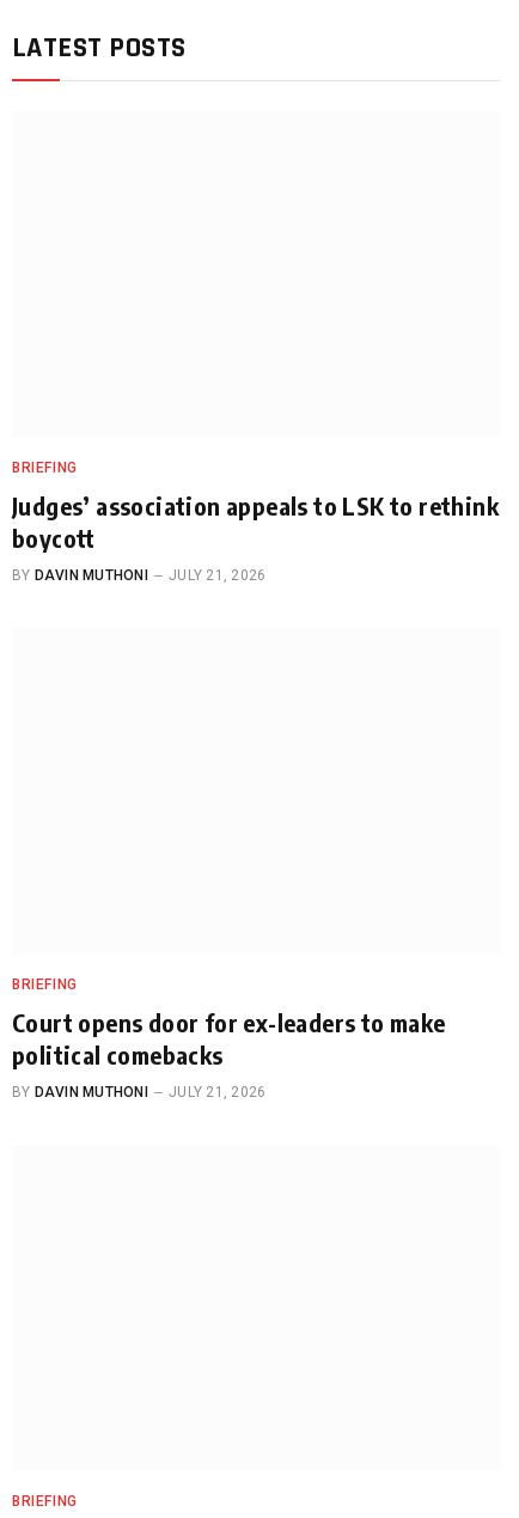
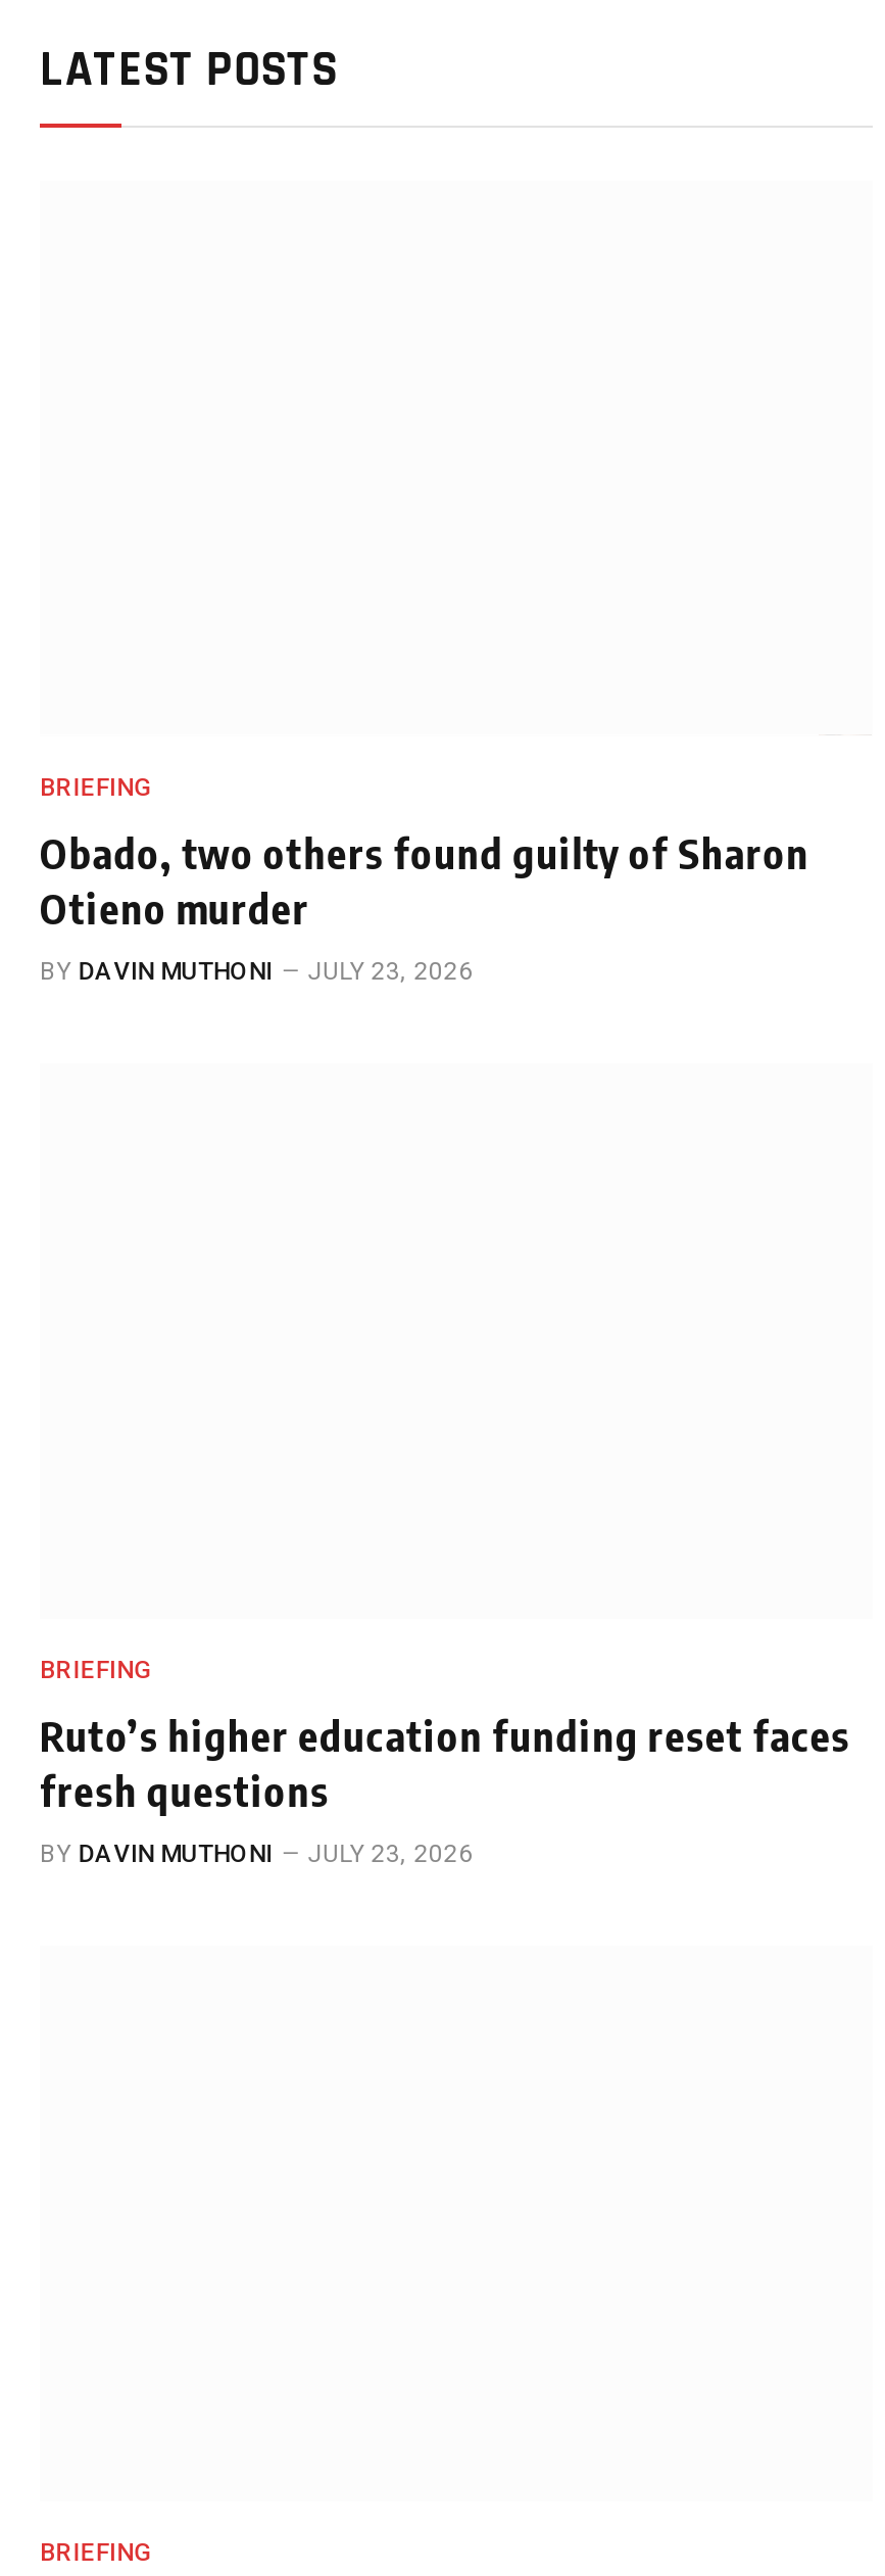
- Judges’ association appeals to LSK to rethink
- boycott
+ Obado, two others found guilty of Sharon
+ Otieno murder

- BY DAVIN MUTHONI JULY 21, 2026
+ BY DAVIN MUTHONI JULY 23, 2026

- Court opens door for ex-leaders to make
- political comebacks
+ Ruto’s higher education funding reset faces
+ fresh questions

- BY DAVIN MUTHONI JULY 21, 2026
+ BY DAVIN MUTHONI JULY 23, 2026
